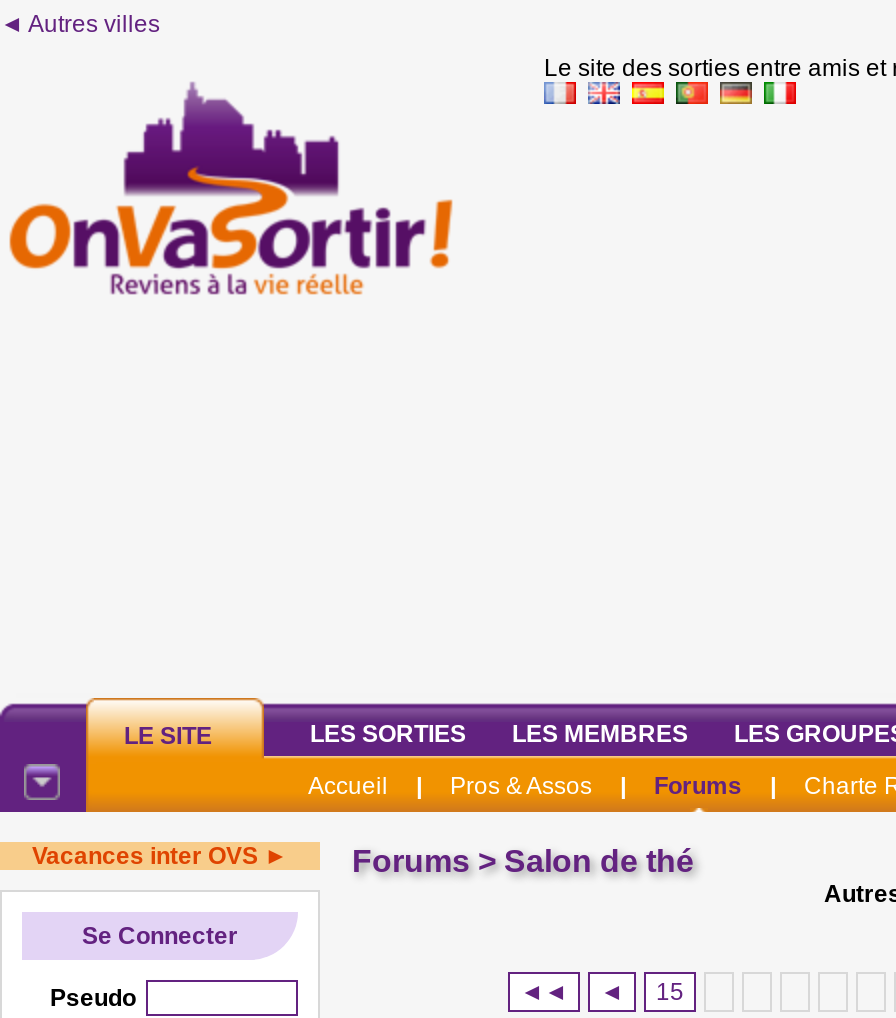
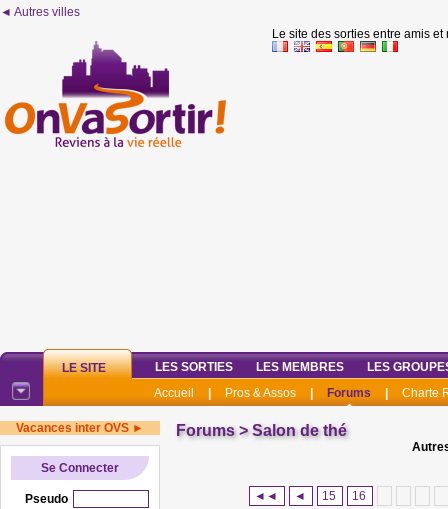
+ 16
